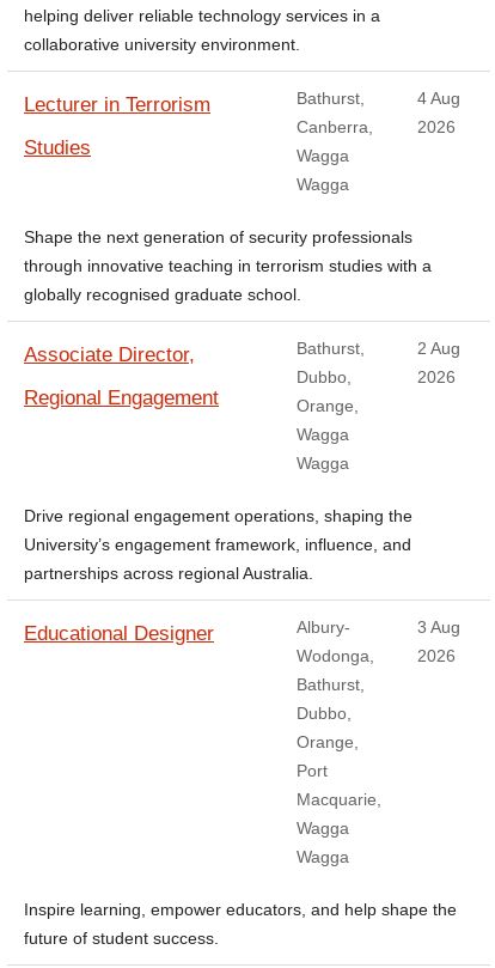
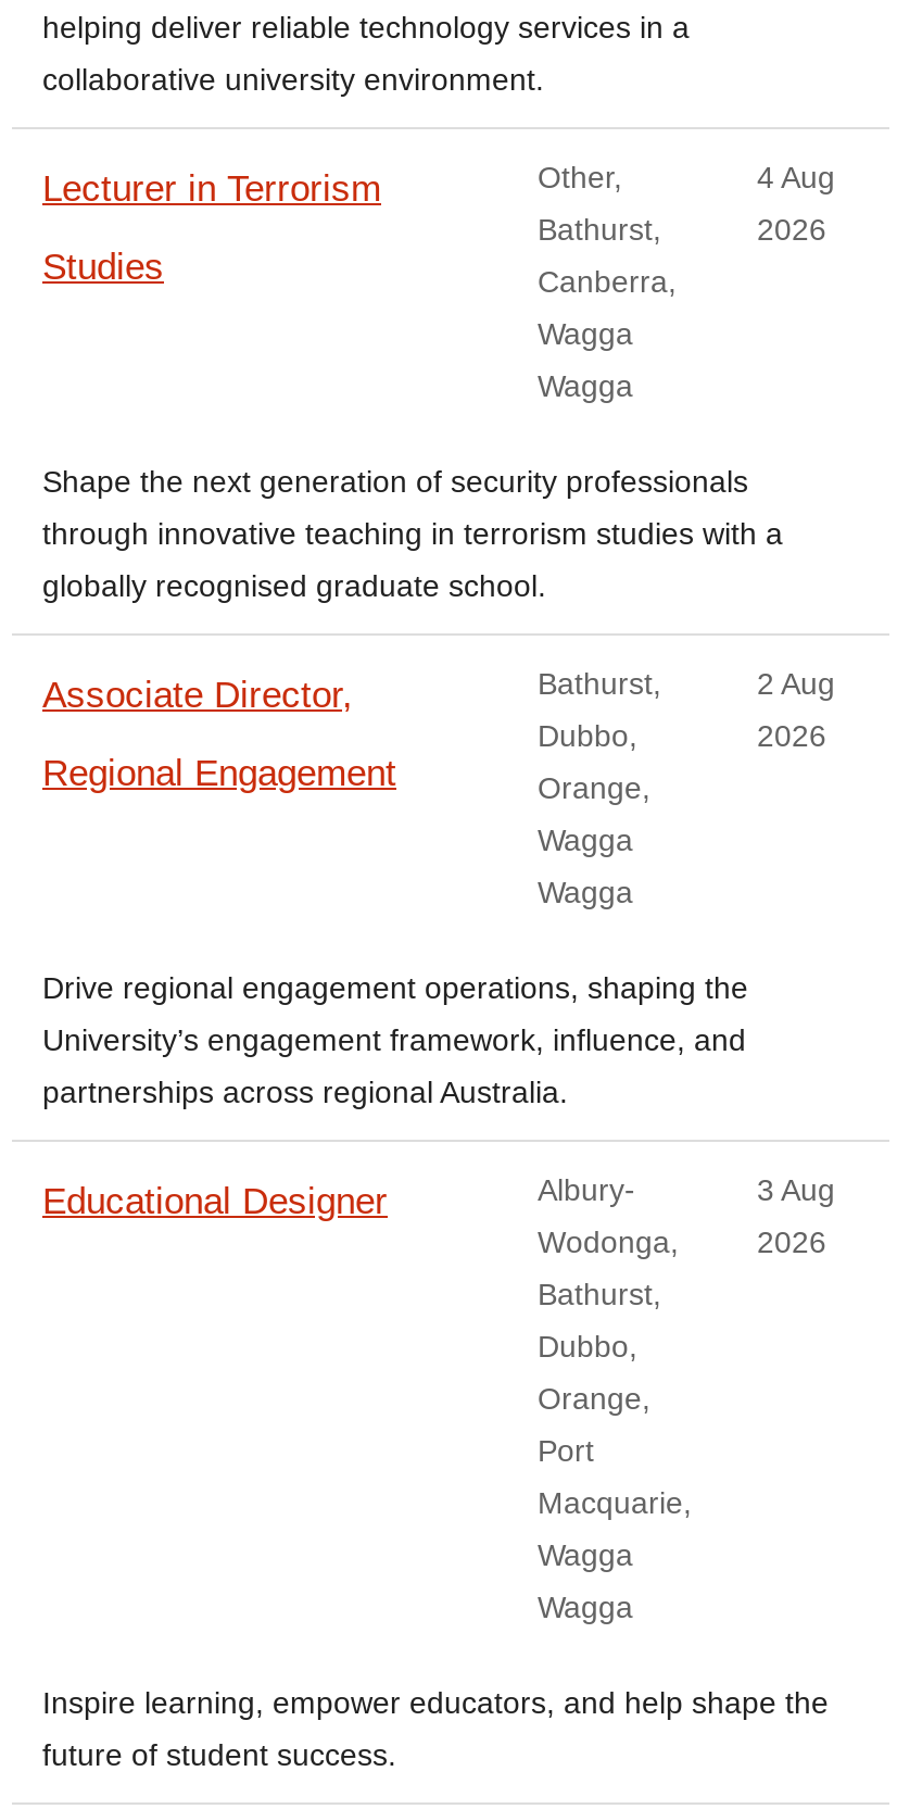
+ Other,
